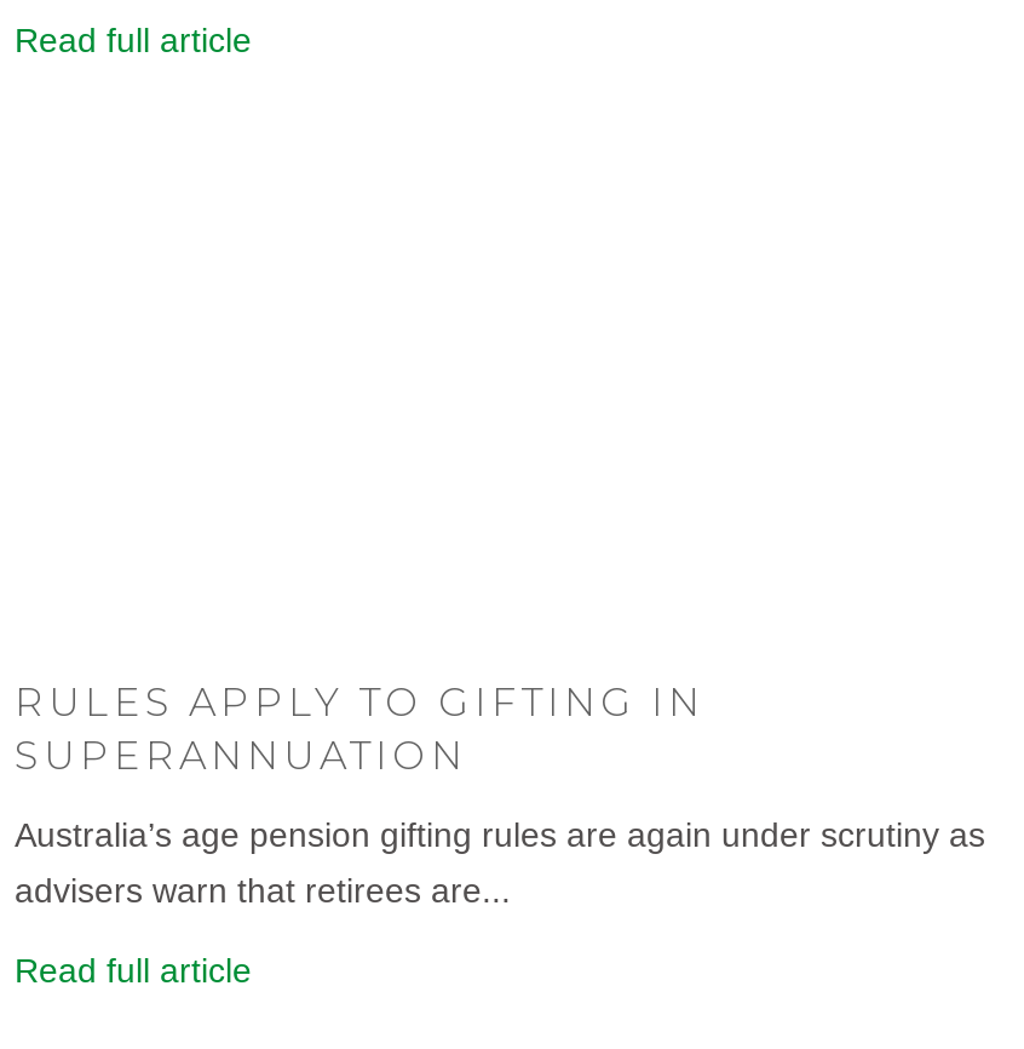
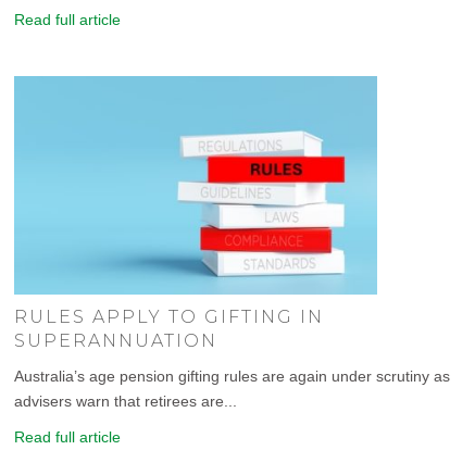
+ [image]
